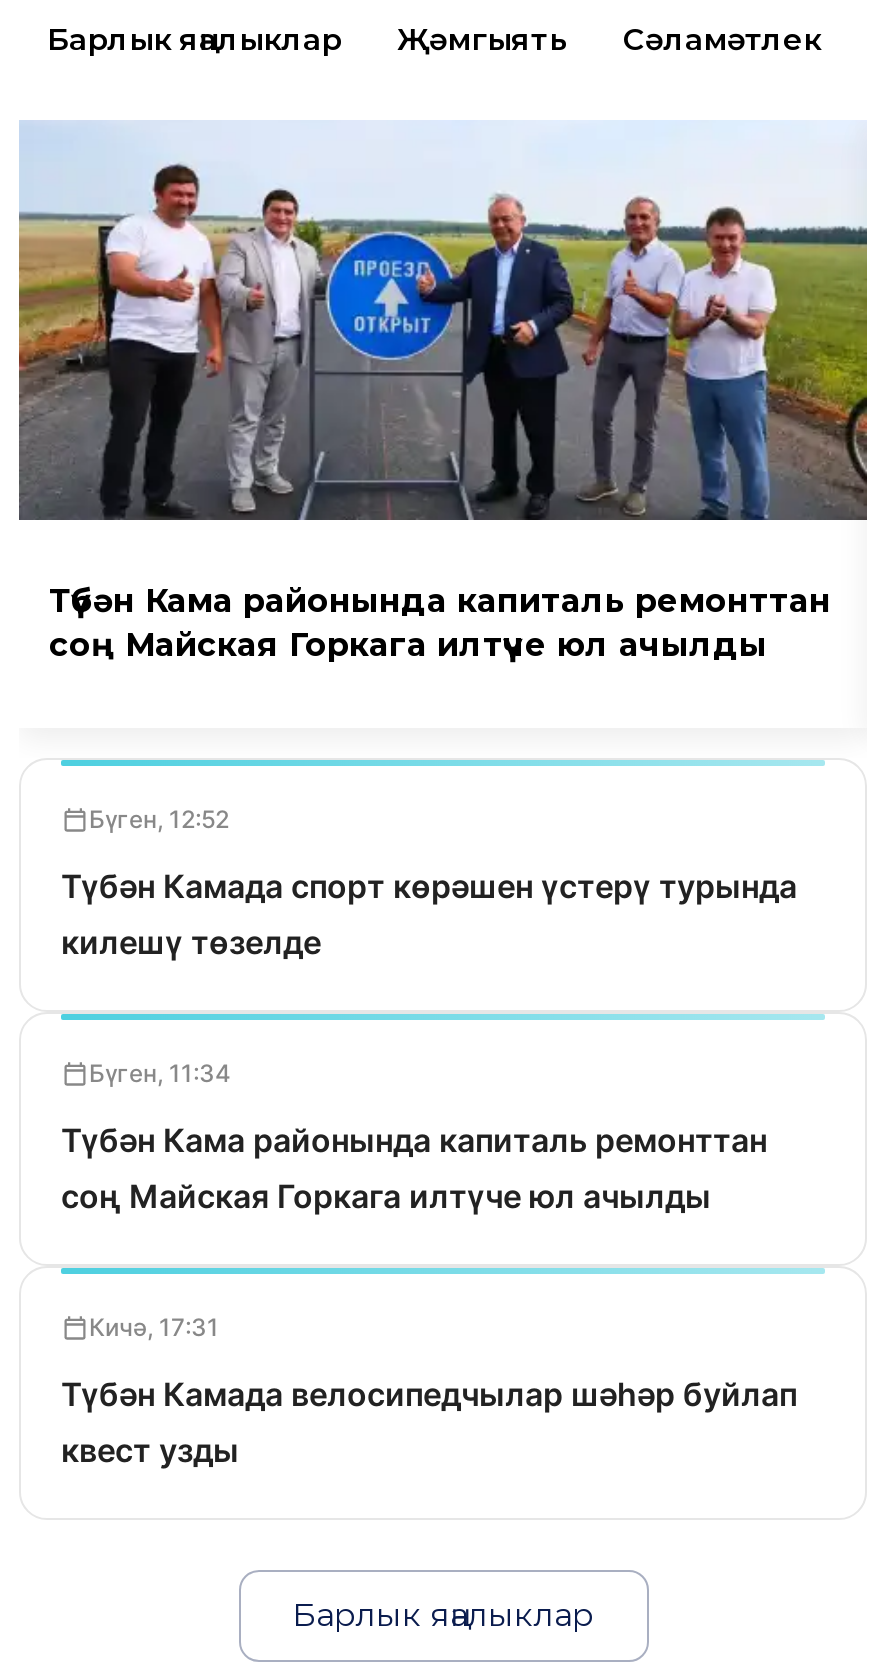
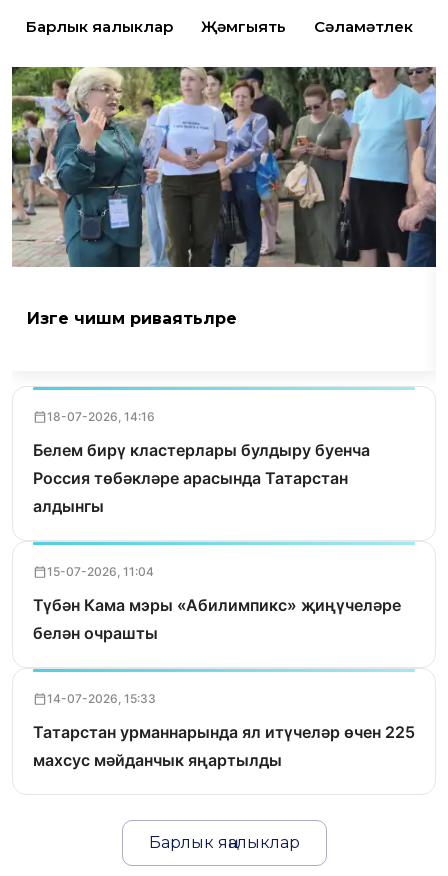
- [image]
+ [image]

- Түбән Кама районында капиталь ремонттан
- соң Майская Горкага илтүче юл ачылды
+ Изге чишмә риваятьләре

- Бүген, 12:52
+ 18-07-2026, 14:16

- Түбән Камада спорт көрәшен үстерү турында
- килешү төзелде
+ Белем бирү кластерлары булдыру буенча
+ Россия төбәкләре арасында Татарстан
+ алдынгы

- Бүген, 11:34
+ 15-07-2026, 11:04

- Түбән Кама районында капиталь ремонттан
- соң Майская Горкага илтүче юл ачылды
+ Түбән Кама мэры «Абилимпикс» җиңүчеләре
+ белән очрашты

- Кичә, 17:31
+ 14-07-2026, 15:33

- Түбән Камада велосипедчылар шәһәр буйлап
- квест узды
+ Татарстан урманнарында ял итүчеләр өчен 225
+ махсус мәйданчык яңартылды
